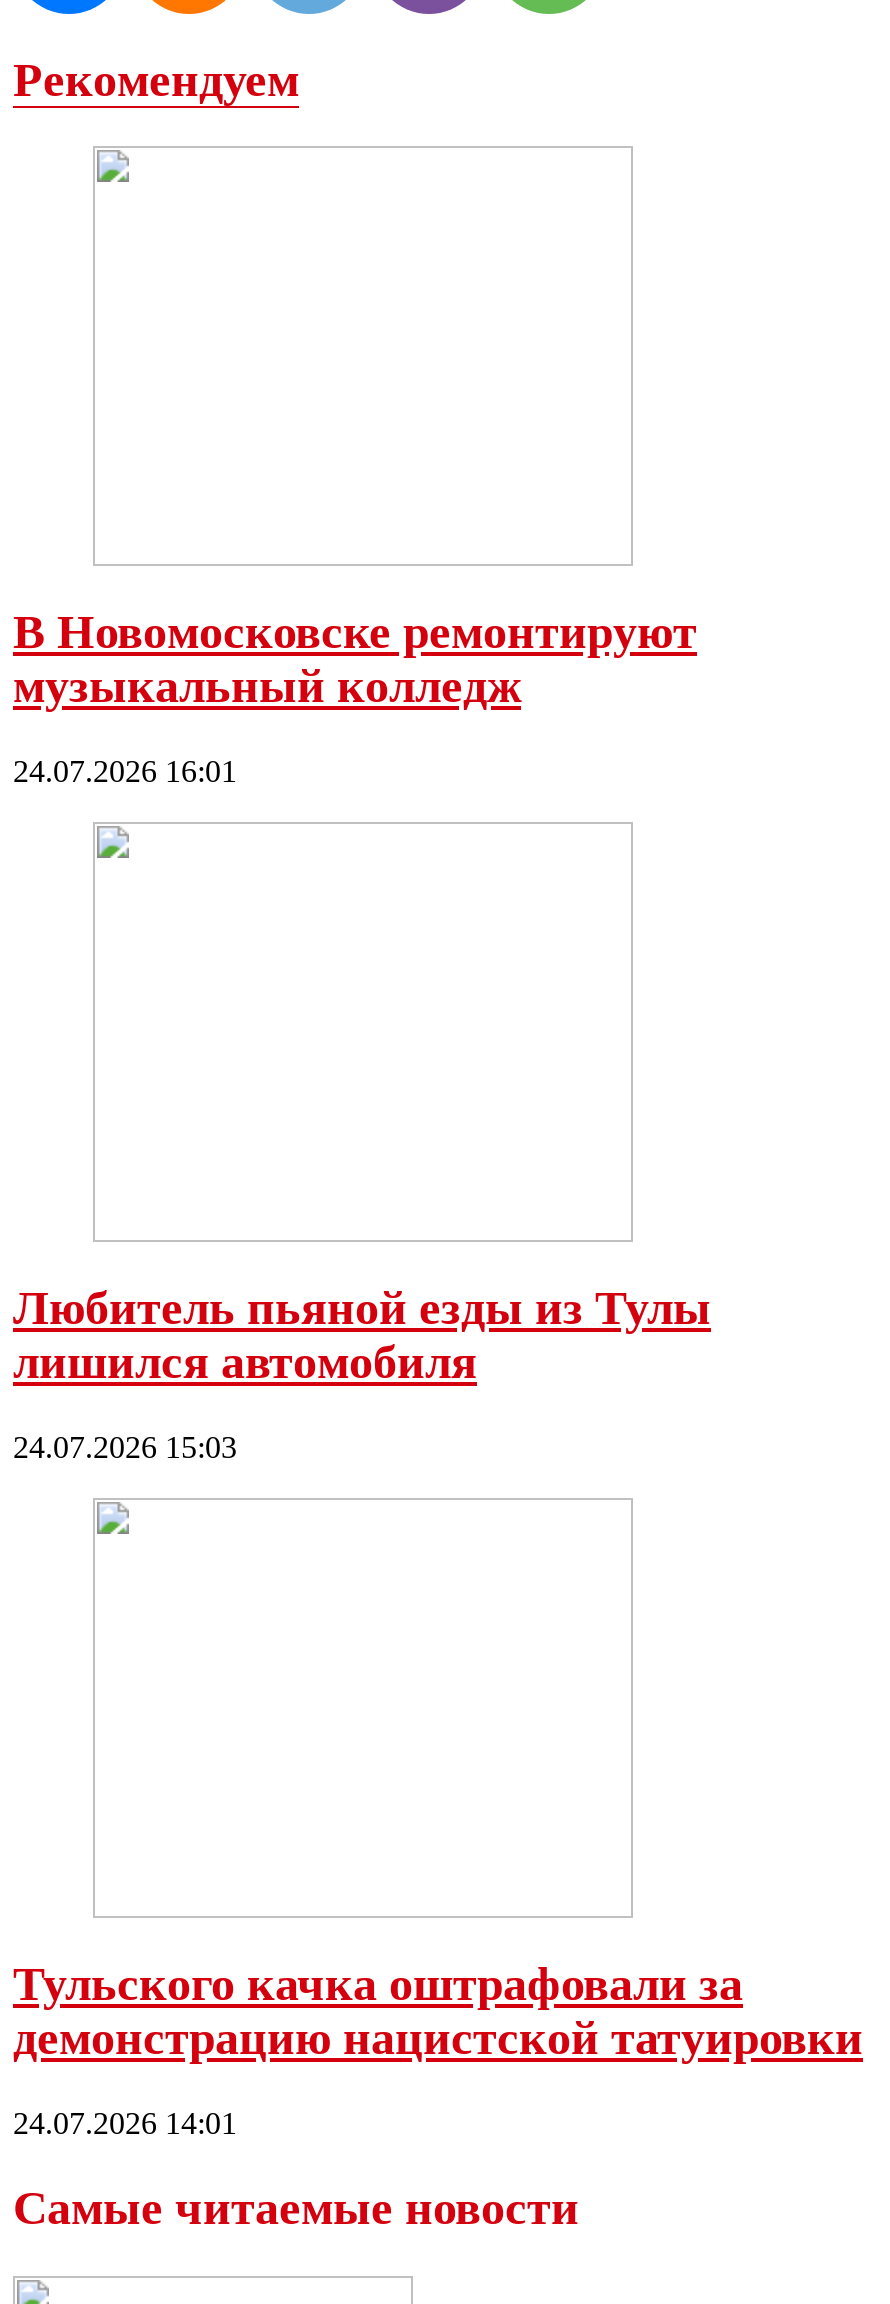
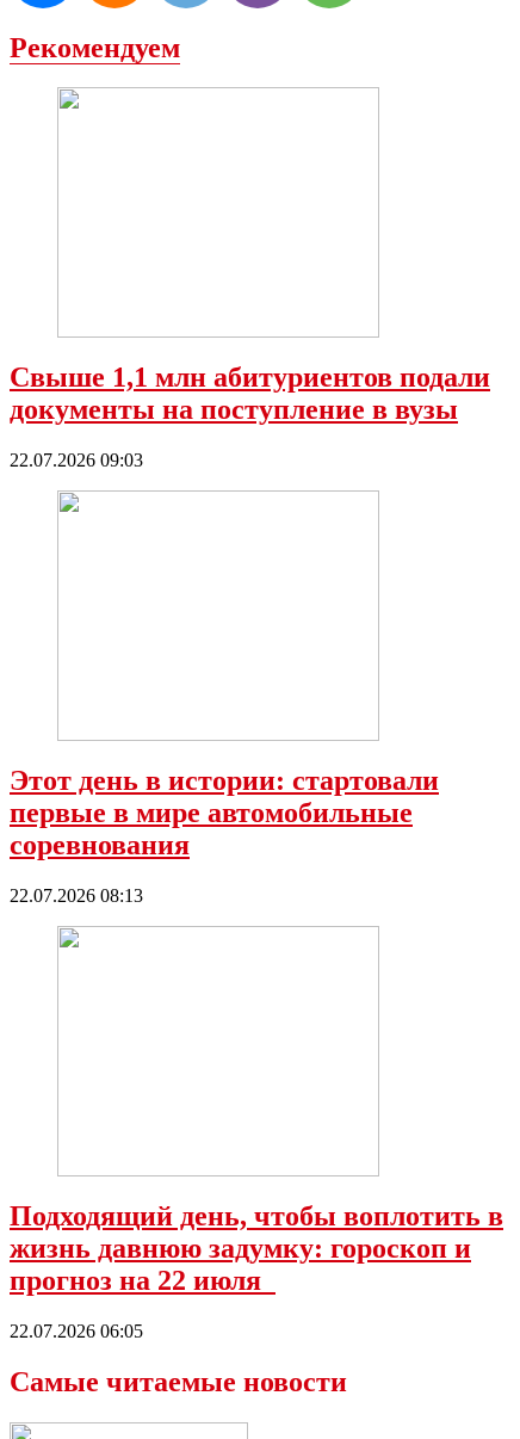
- В Новомосковске ремонтируют
- музыкальный колледж
+ Свыше 1,1 млн абитуриентов подали
+ документы на поступление в вузы

- 24.07.2026 16:01
+ 22.07.2026 09:03

- Любитель пьяной езды из Тулы
- лишился автомобиля
+ Этот день в истории: стартовали
+ первые в мире автомобильные
+ соревнования

- 24.07.2026 15:03
+ 22.07.2026 08:13

- Тульского качка оштрафовали за
- демонстрацию нацистской татуировки
+ Подходящий день, чтобы воплотить в
+ жизнь давнюю задумку: гороскоп и
+ прогноз на 22 июля

- 24.07.2026 14:01
+ 22.07.2026 06:05
